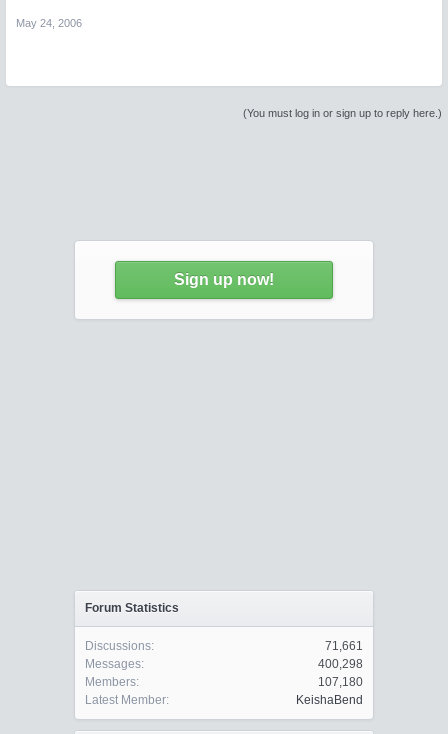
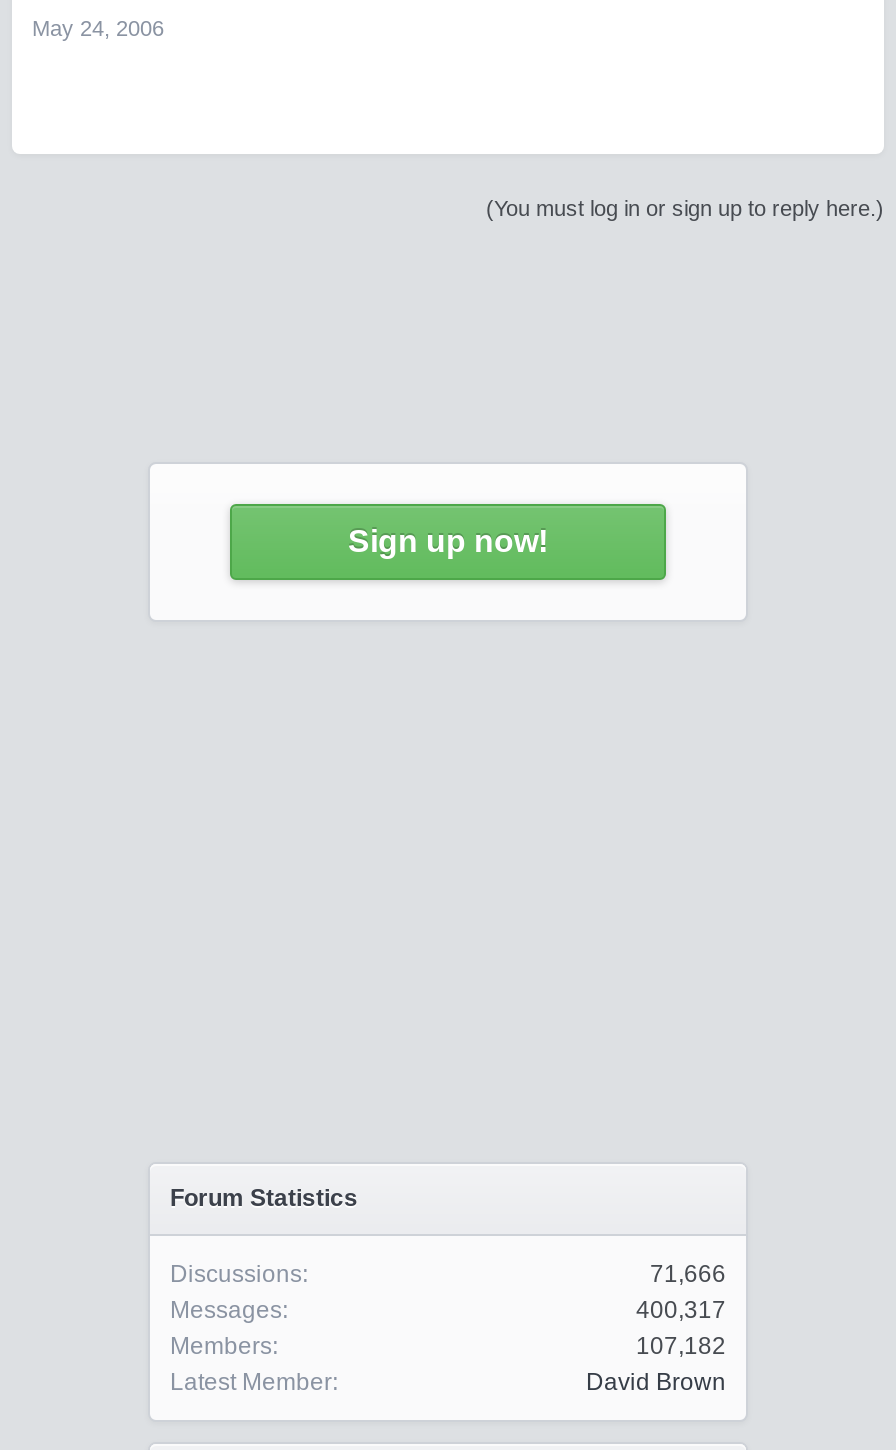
- 71,661
+ 71,666

- 400,298
+ 400,317

- 107,180
+ 107,182

- KeishaBend
+ David Brown
